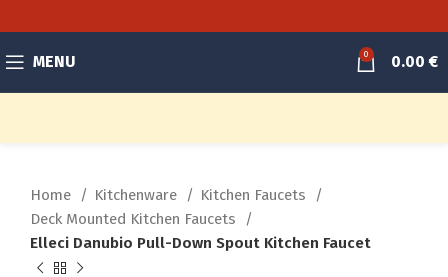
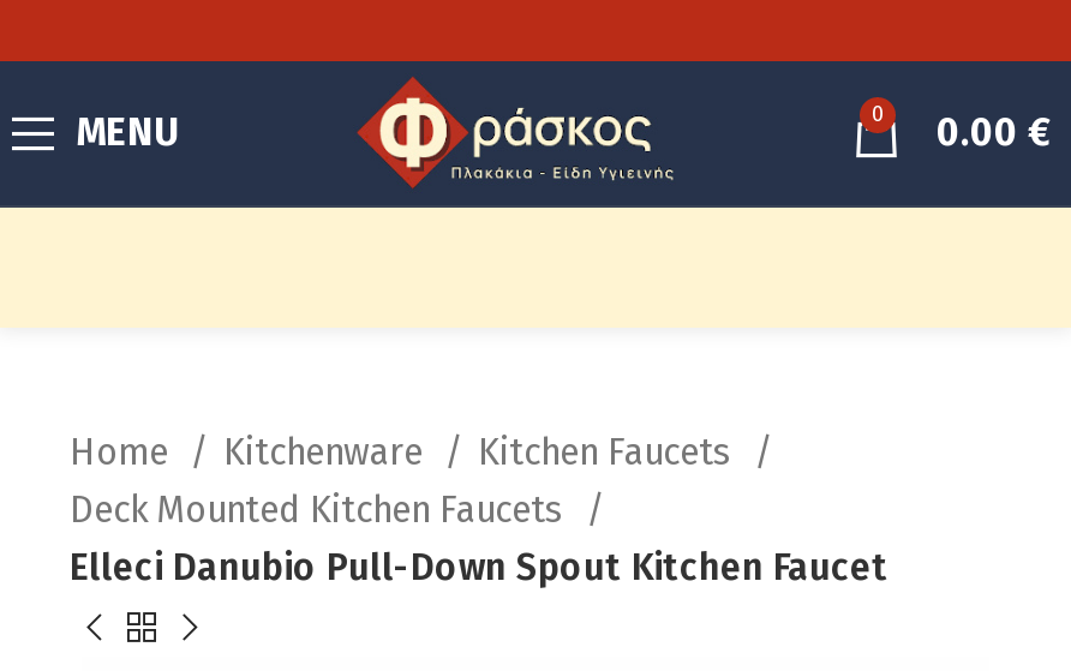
+ [image]
